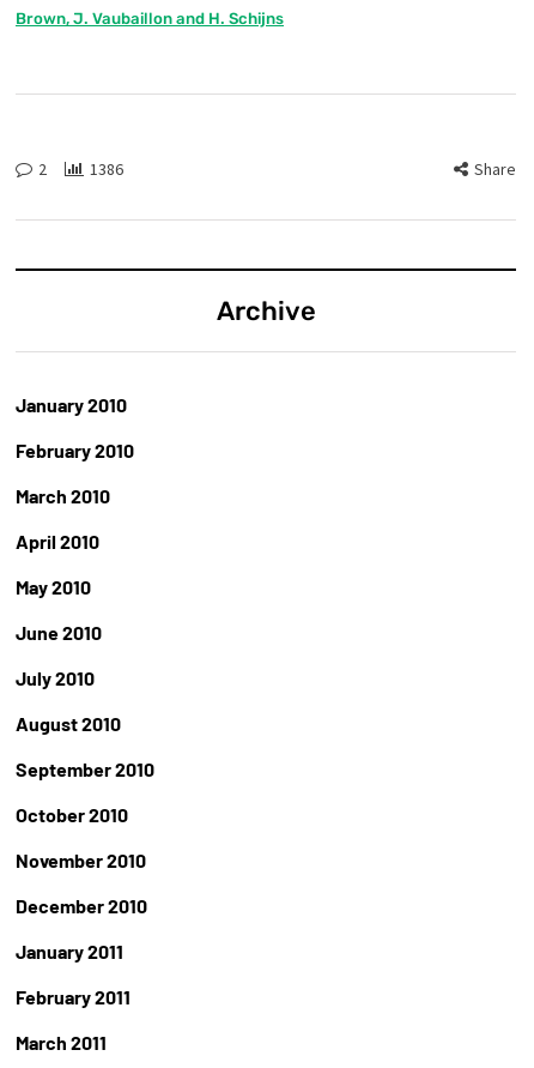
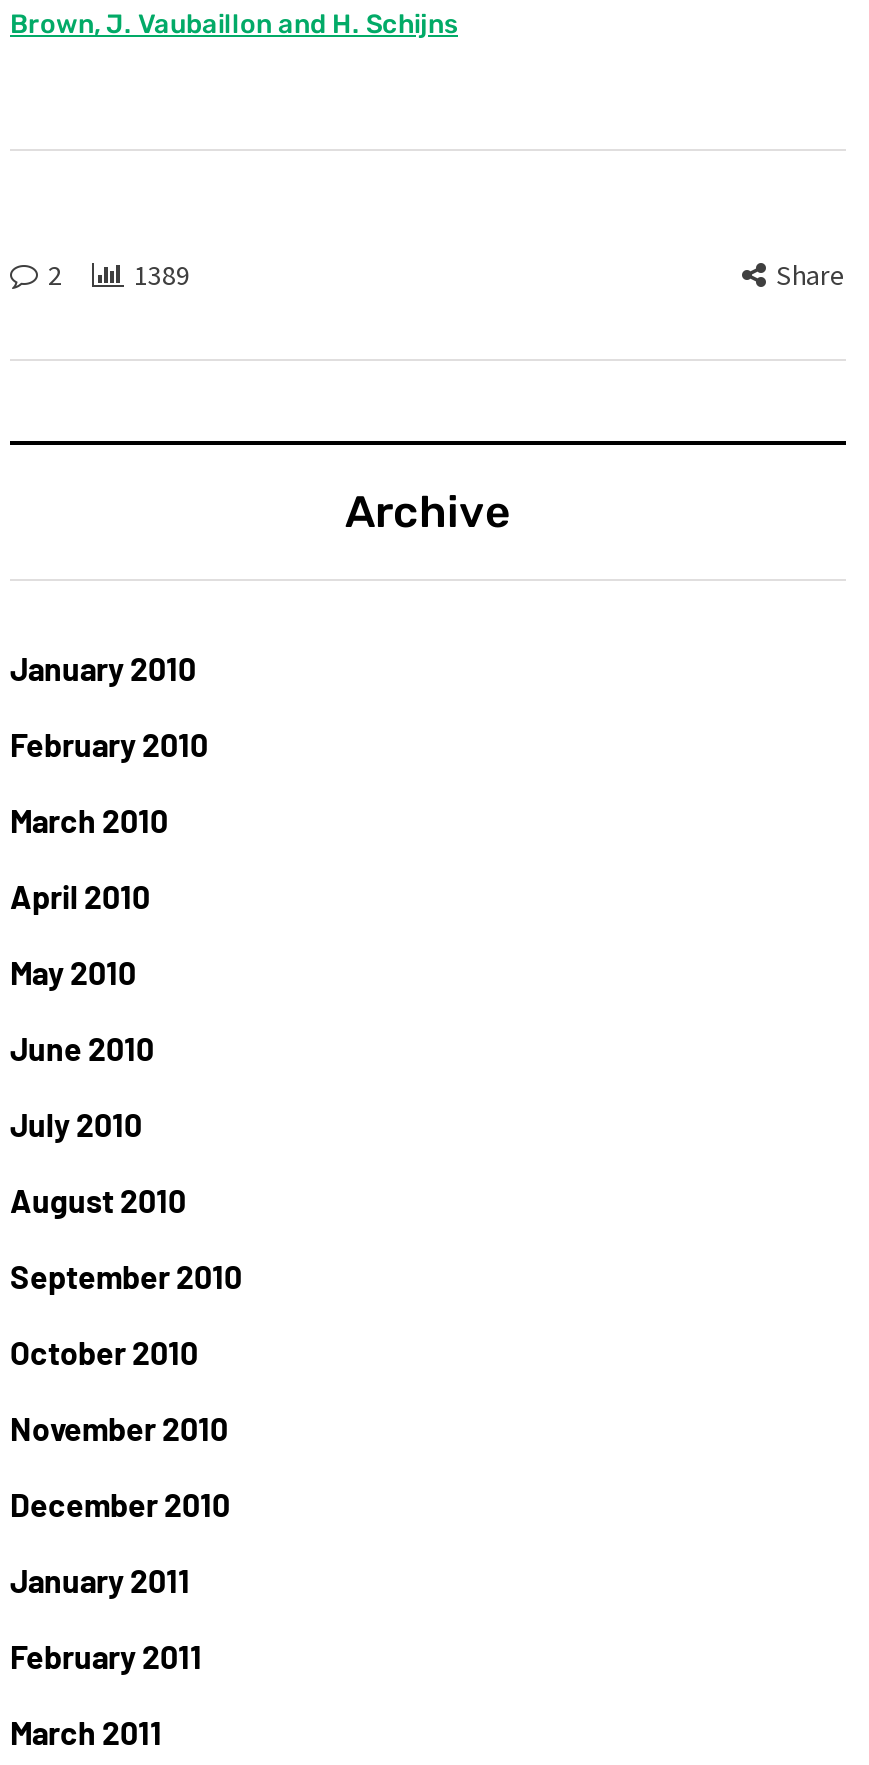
- 2 1386
+ 2 1389
